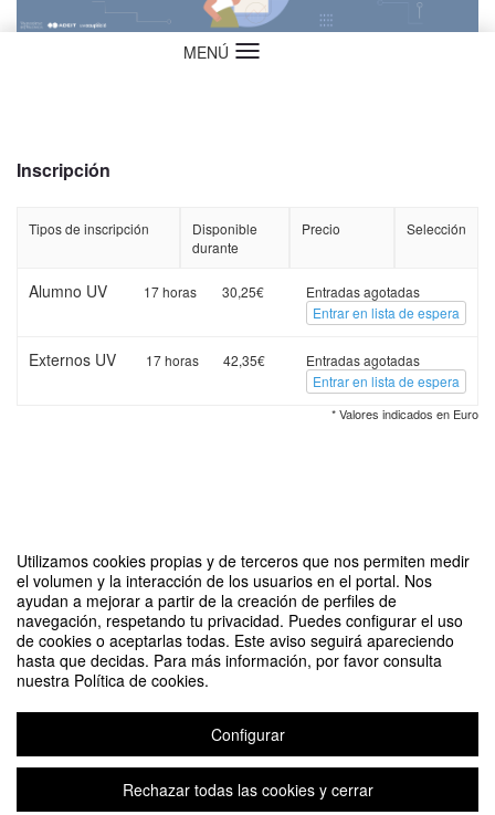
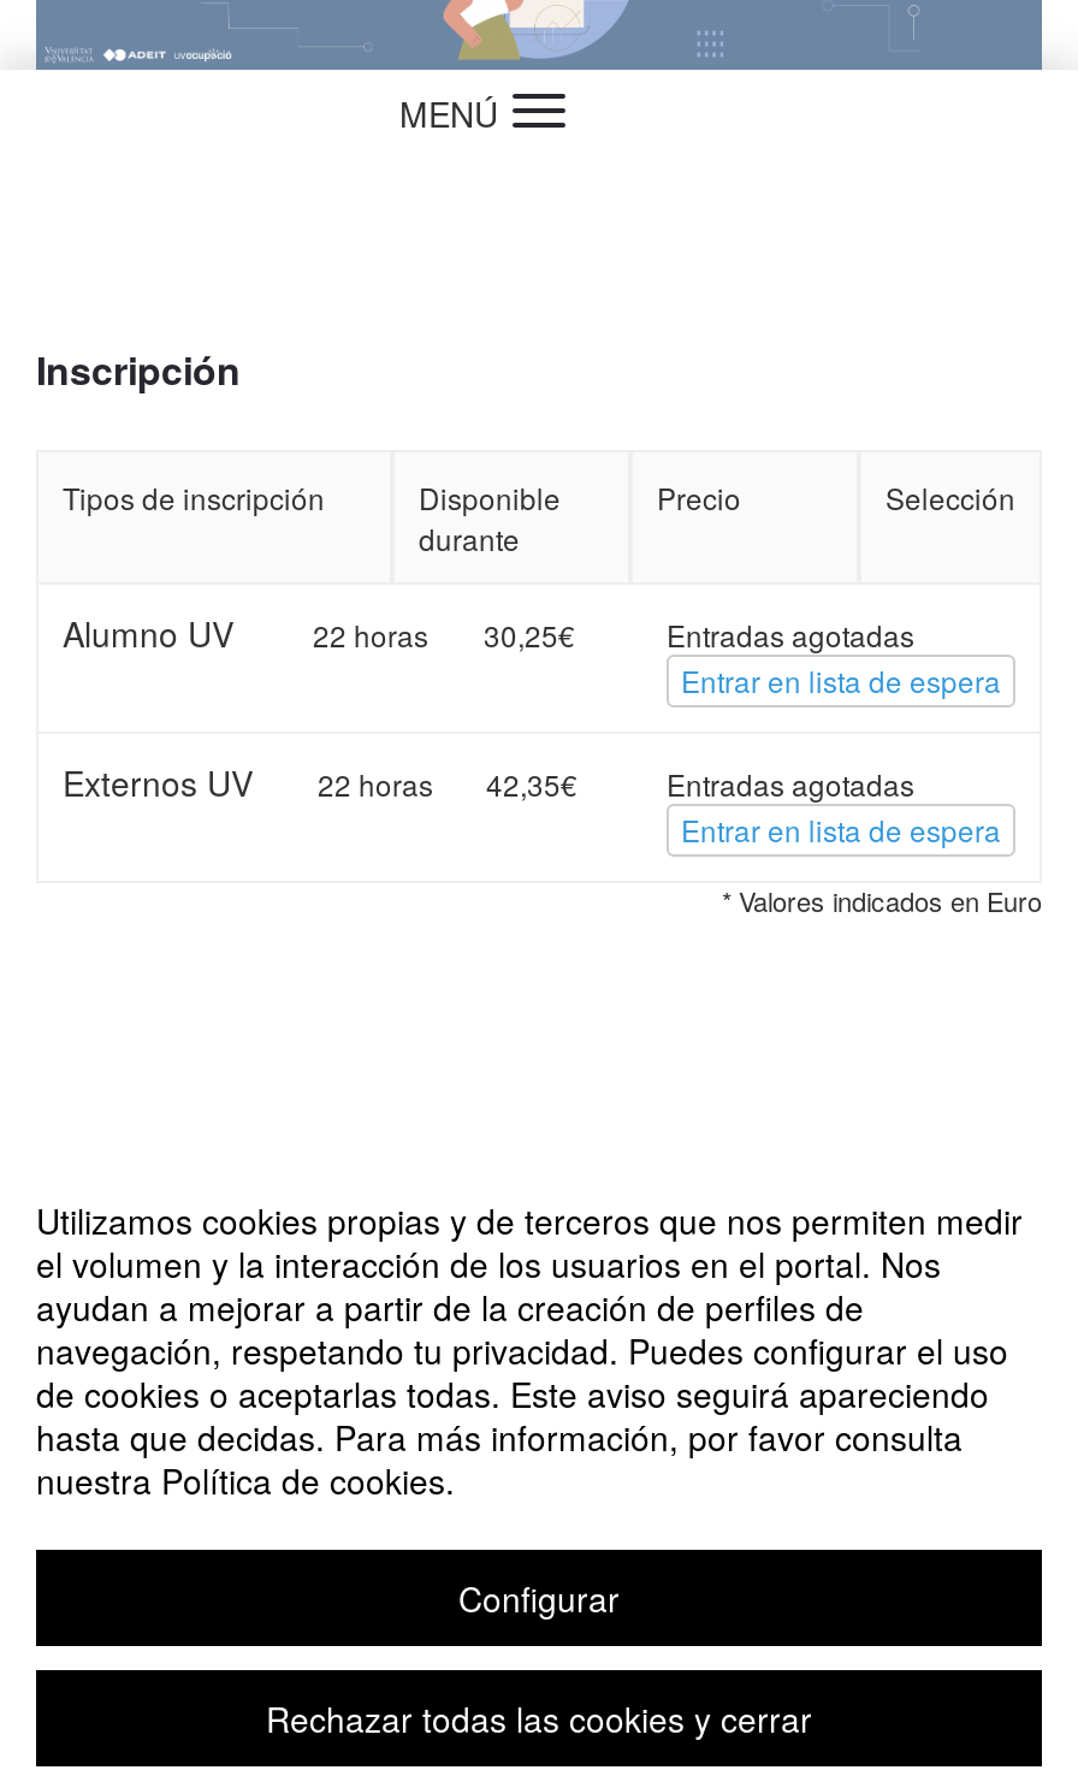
- Alumno UV 17 horas 30,25€
+ Alumno UV 22 horas 30,25€

- Externos UV 17 horas 42,35€
+ Externos UV 22 horas 42,35€
